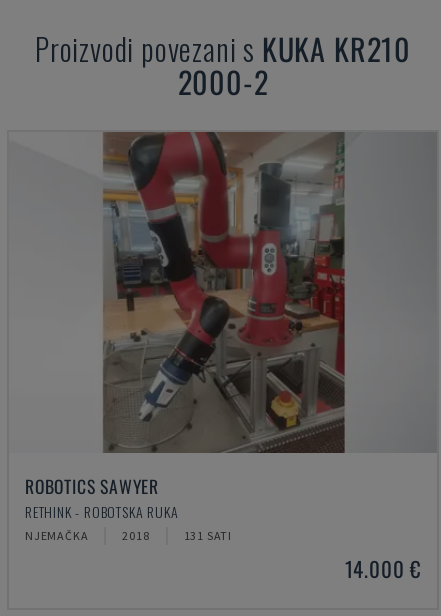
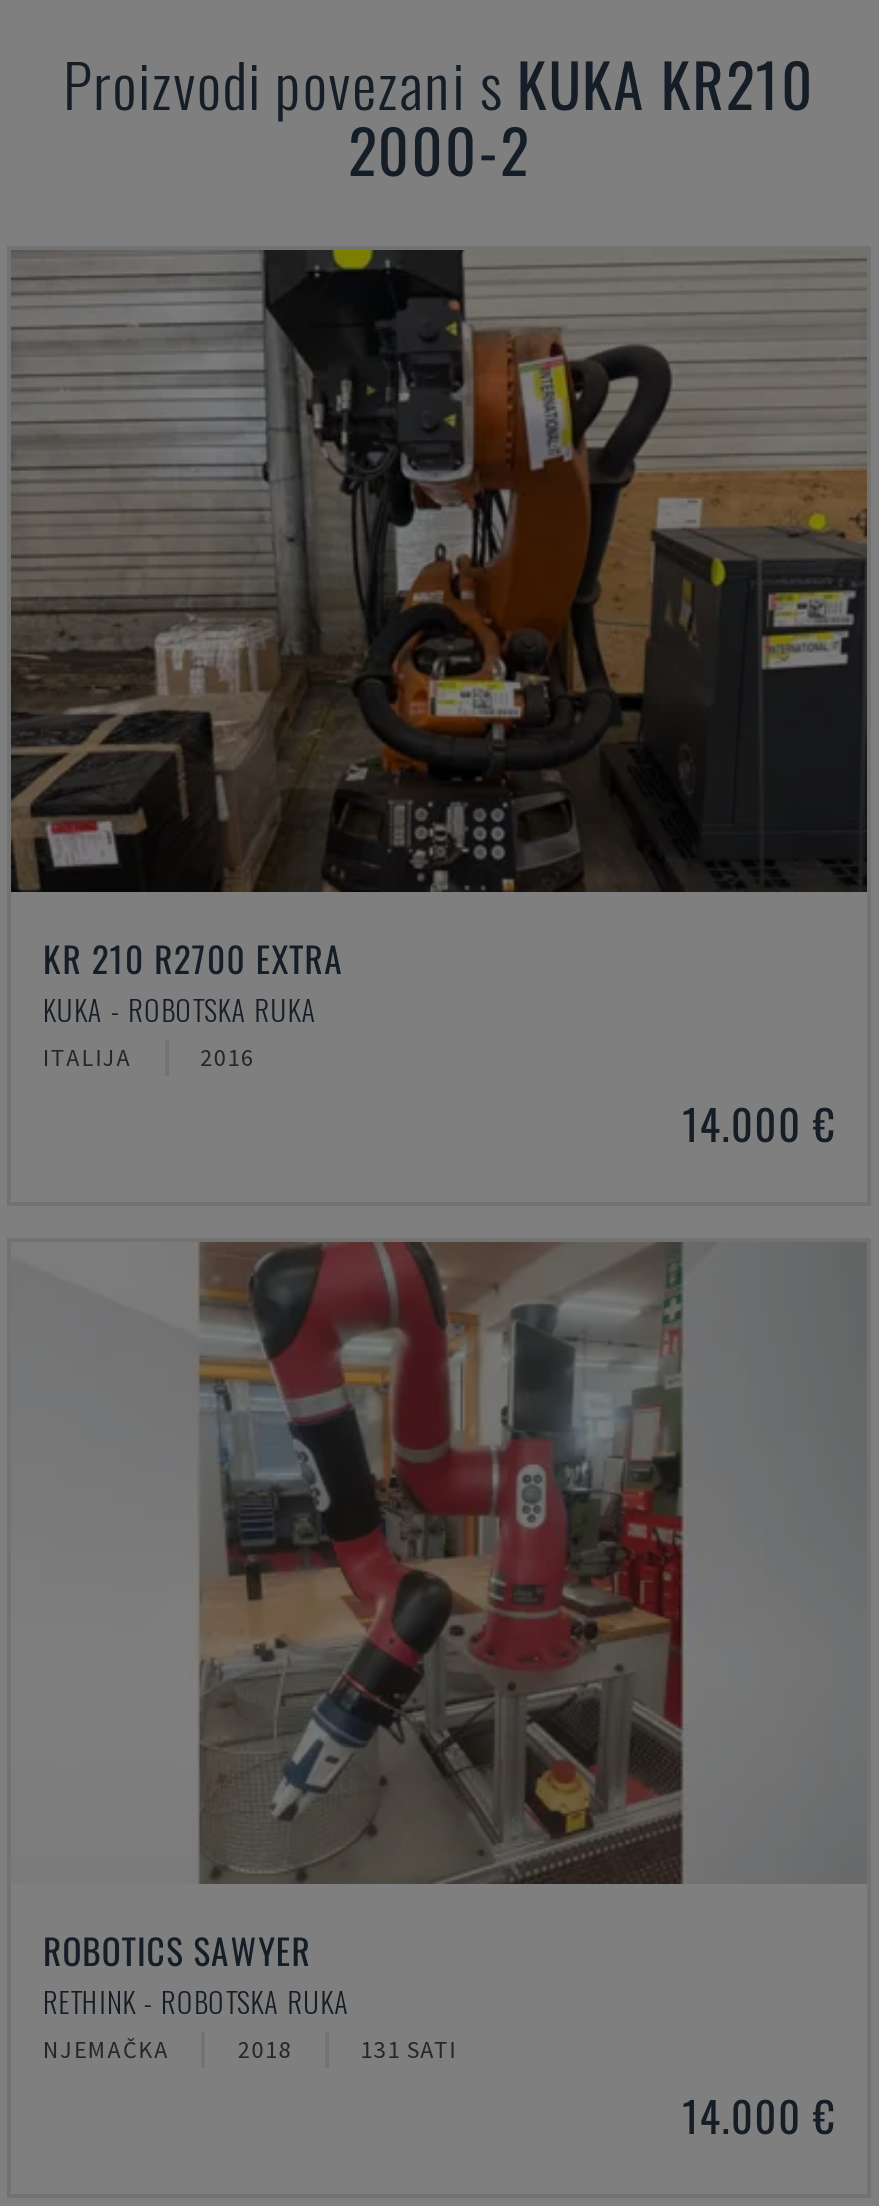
+ [image]
+ KR 210 R2700 EXTRA
+ KUKA - ROBOTSKA RUKA
+ ITALIJA
+ 2016
+ 14.000 €
